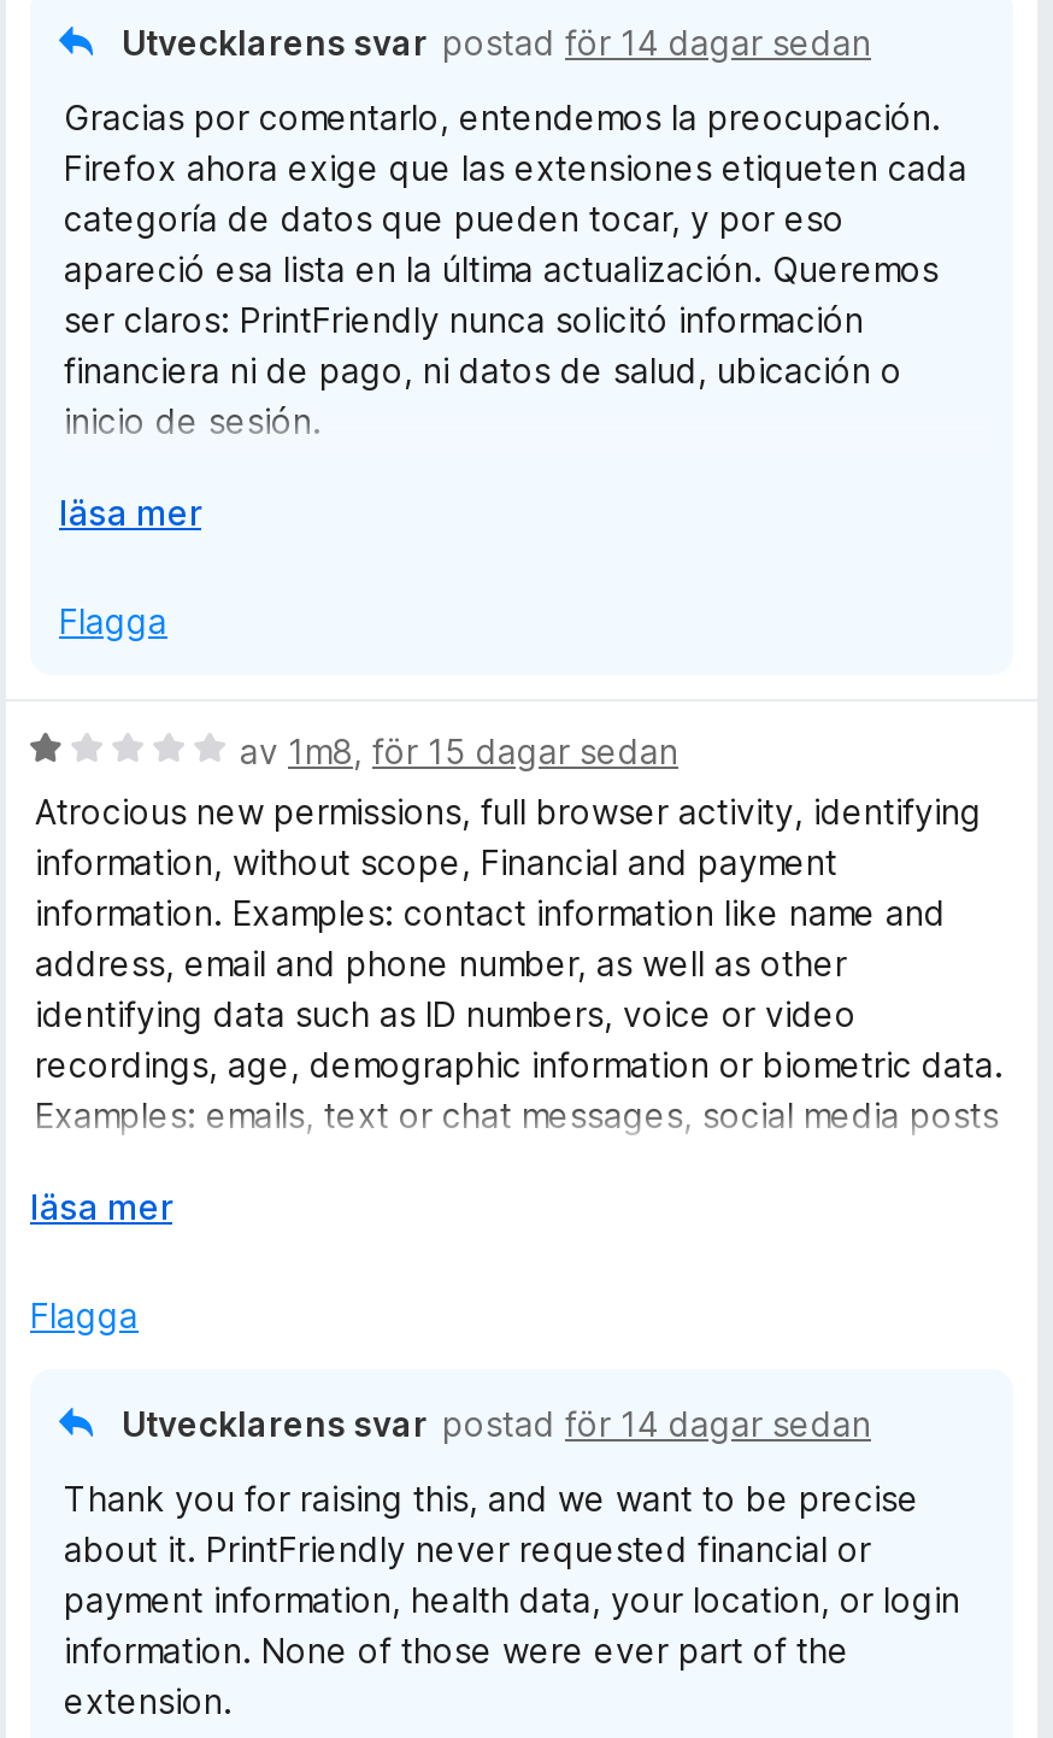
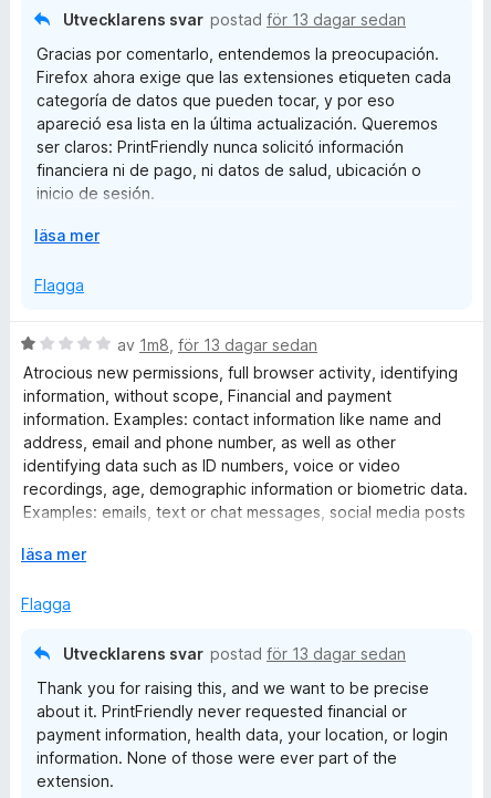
- Utvecklarens svar postad för 14 dagar sedan
+ Utvecklarens svar postad för 13 dagar sedan

- av 1m8, för 15 dagar sedan
+ av 1m8, för 13 dagar sedan

- Utvecklarens svar postad för 14 dagar sedan
+ Utvecklarens svar postad för 13 dagar sedan
